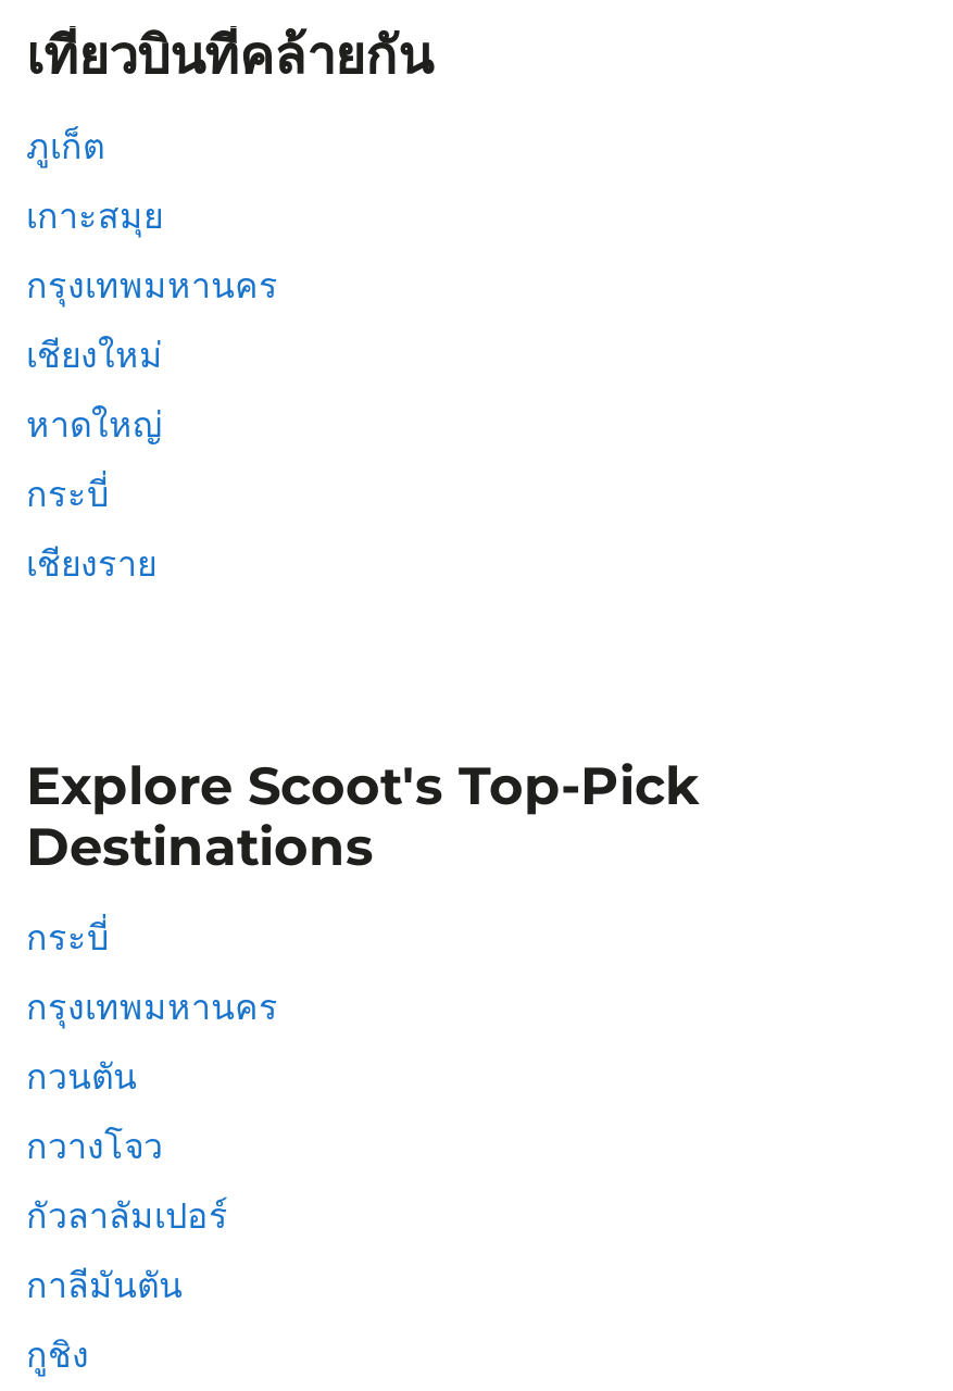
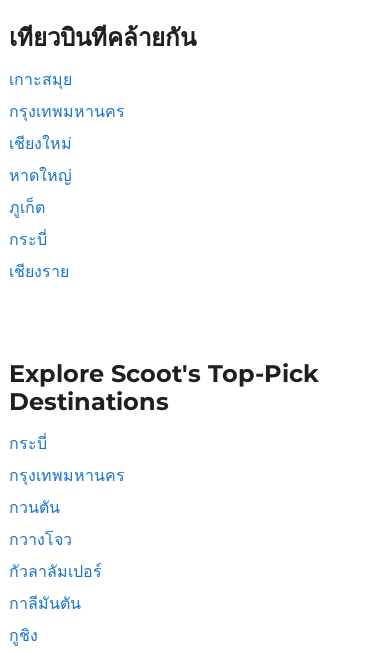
moved down: ภูเก็ต

moved up: เกาะสมุย | กรุงเทพมหานคร | เชียงใหม่ | หาดใหญ่
